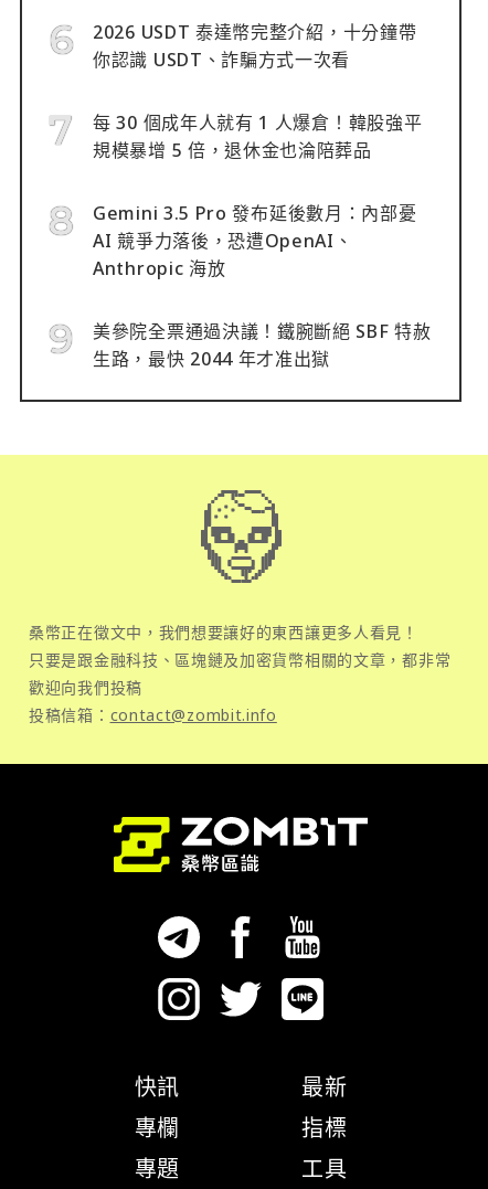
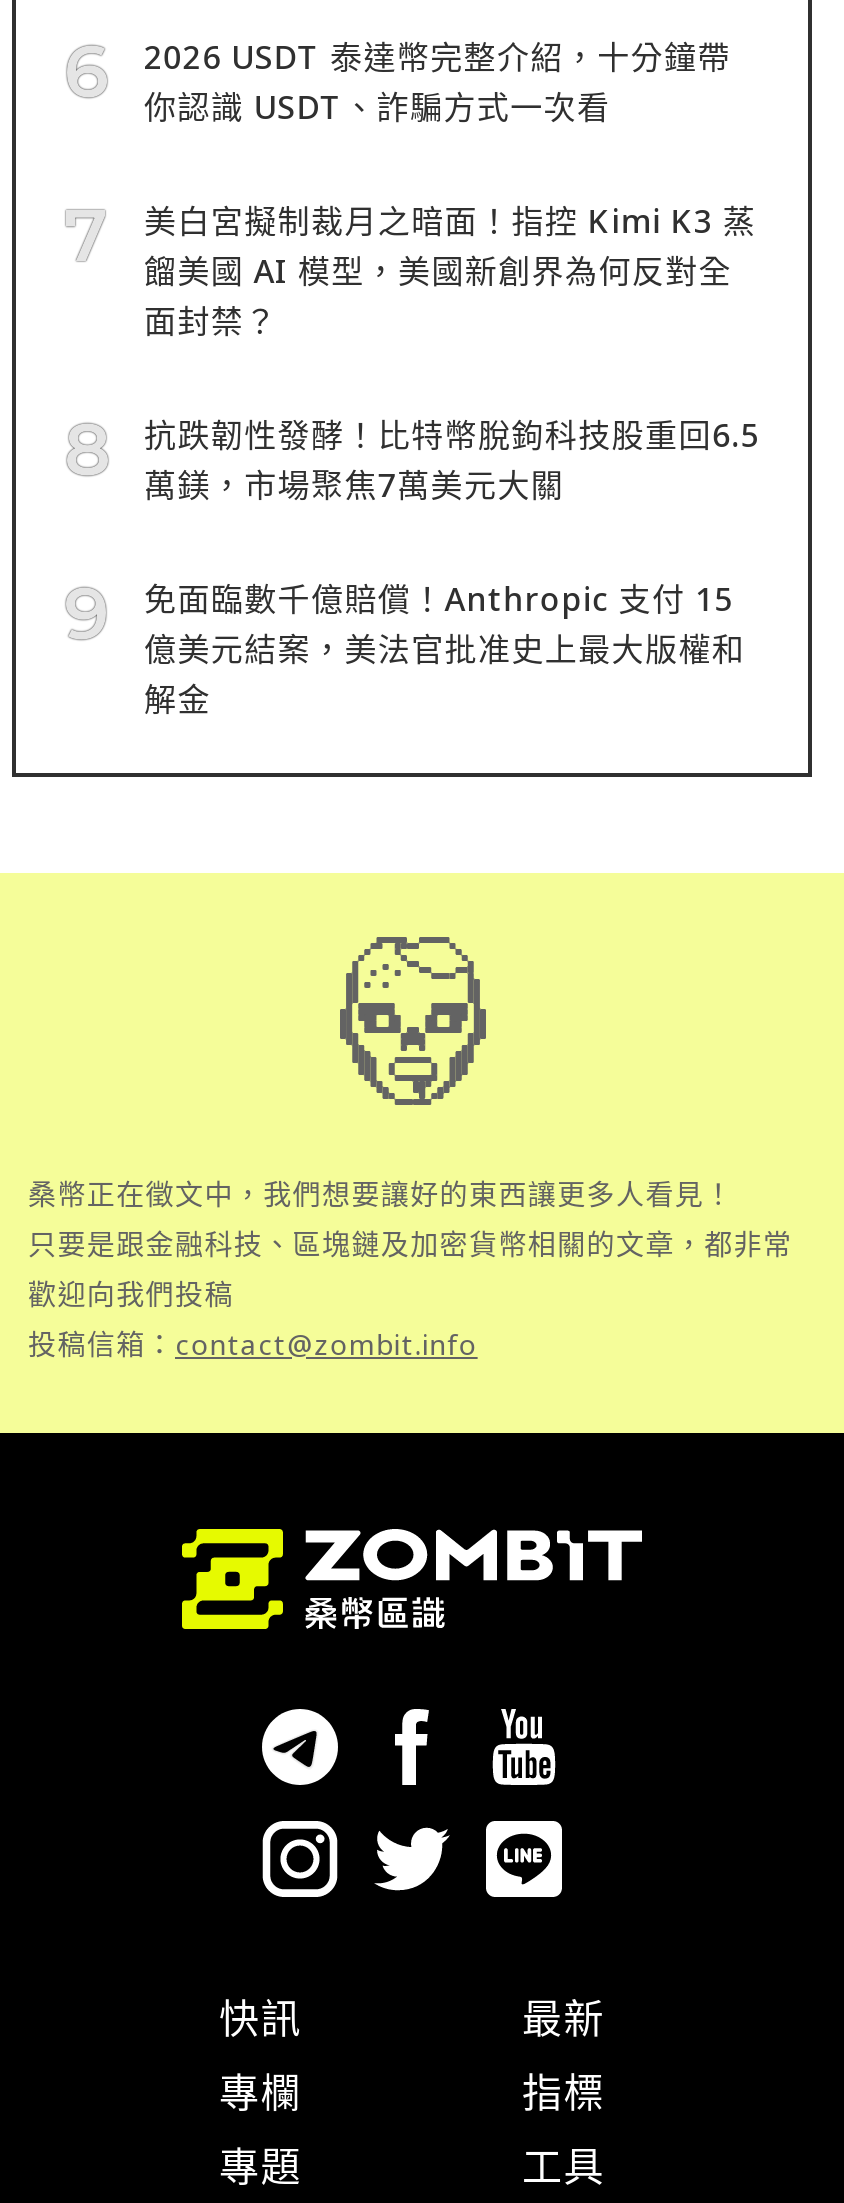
- 每 30 個成年人就有 1 人爆倉！韓股強平
- 規模暴增 5 倍，退休金也淪陪葬品
+ 美白宮擬制裁月之暗面！指控 Kimi K3 蒸
+ 餾美國 AI 模型，美國新創界為何反對全
+ 面封禁？

- Gemini 3.5 Pro 發布延後數月：內部憂
- AI 競爭力落後，恐遭OpenAI、
- Anthropic 海放
+ 抗跌韌性發酵！比特幣脫鉤科技股重回6.5
+ 萬鎂，市場聚焦7萬美元大關

- 美參院全票通過決議！鐵腕斷絕 SBF 特赦
- 生路，最快 2044 年才准出獄
+ 免面臨數千億賠償！Anthropic 支付 15
+ 億美元結案，美法官批准史上最大版權和
+ 解金
